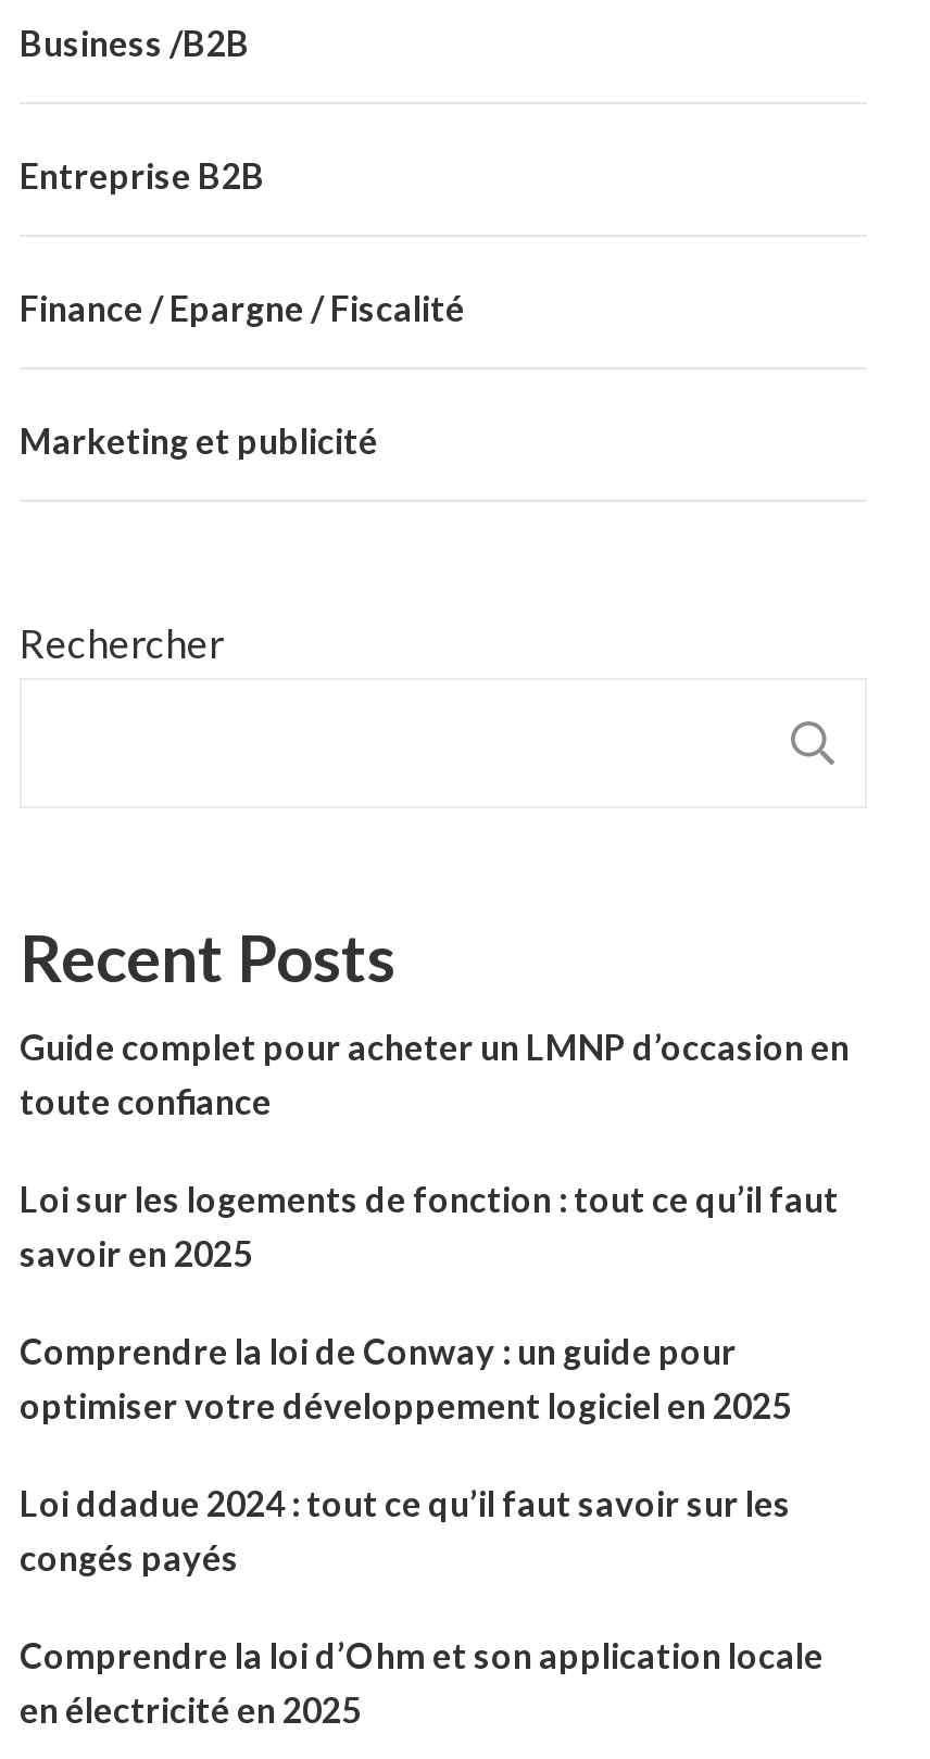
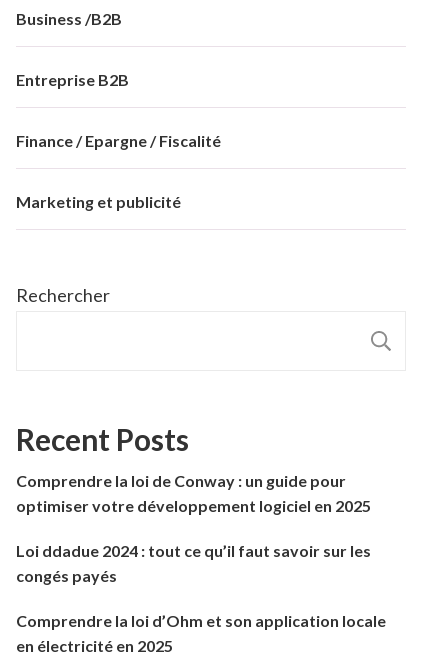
- Guide complet pour acheter un LMNP d’occasion en
- toute confiance
- Loi sur les logements de fonction : tout ce qu’il faut
- savoir en 2025
